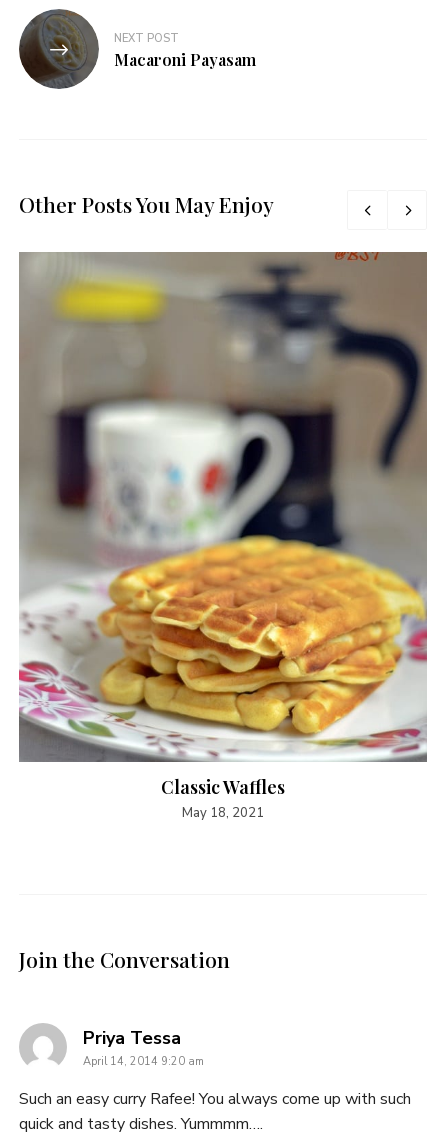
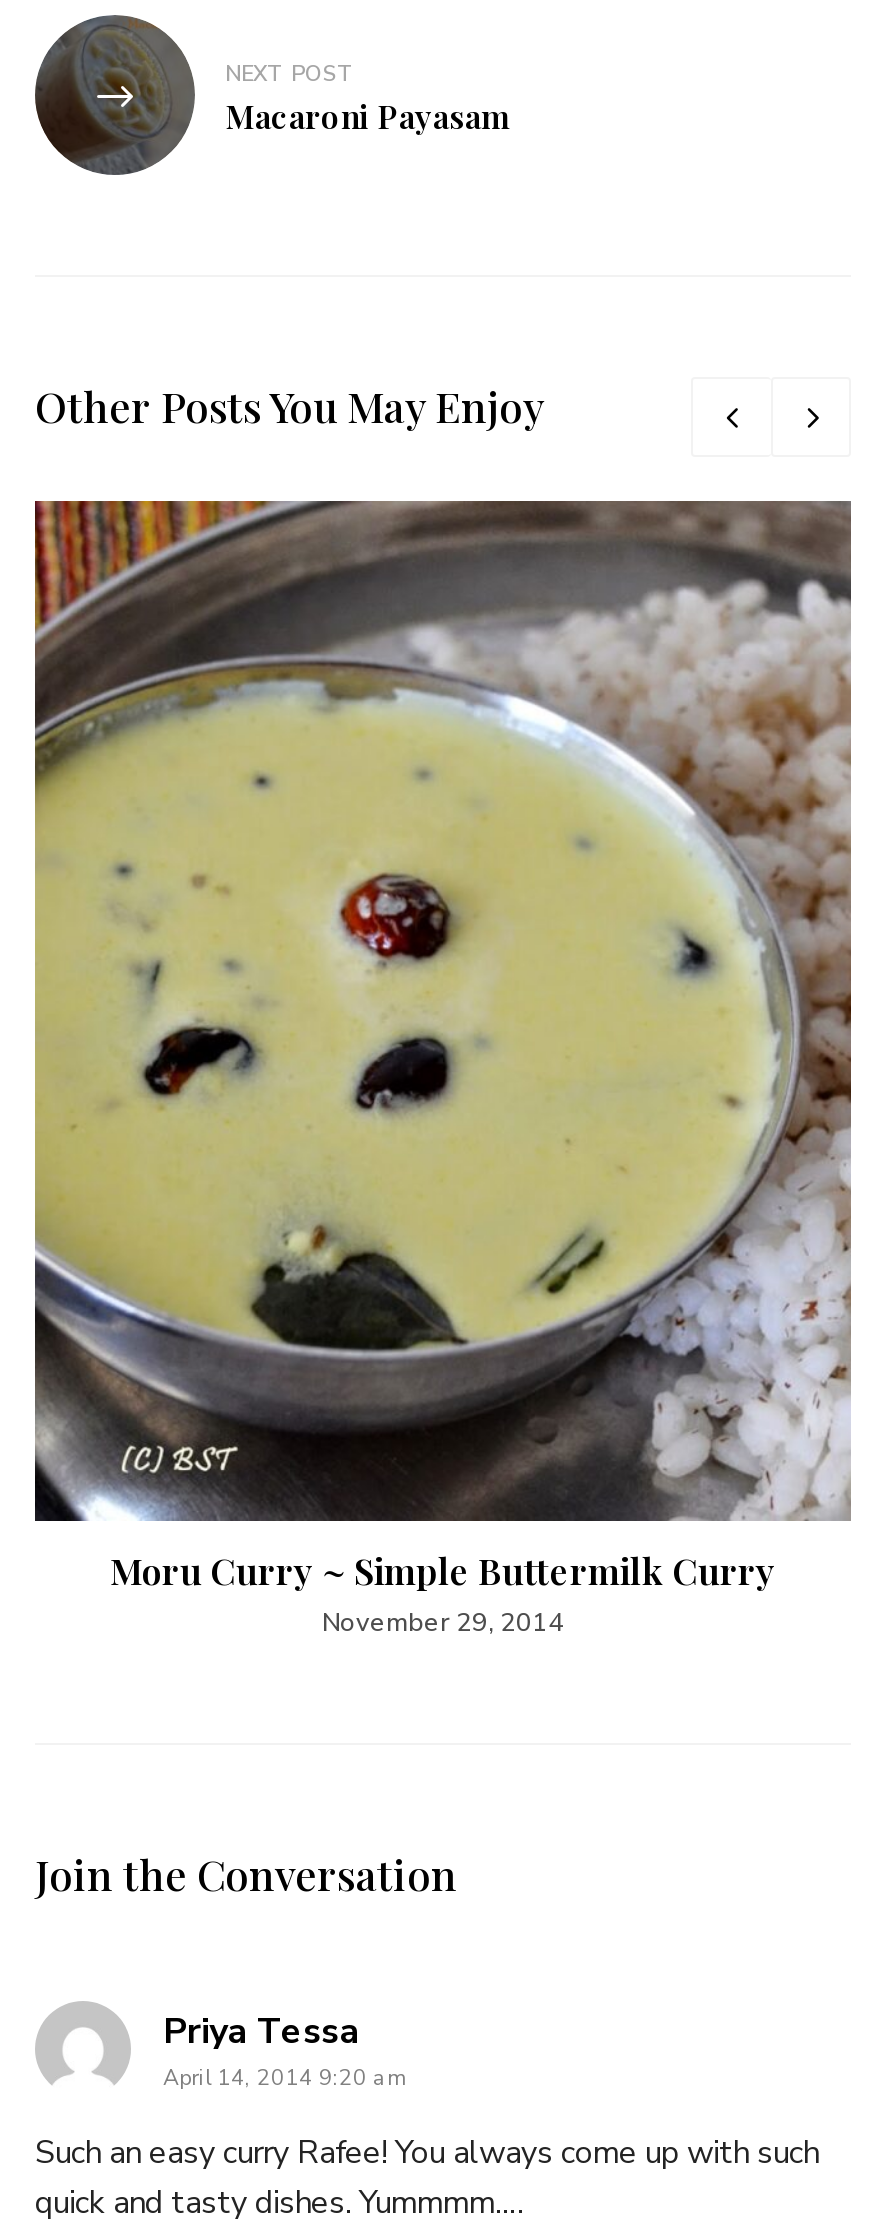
- [image]
- Classic Waffles
- May 18, 2021
+ [image]
+ Moru Curry ~ Simple Buttermilk Curry
+ November 29, 2014
